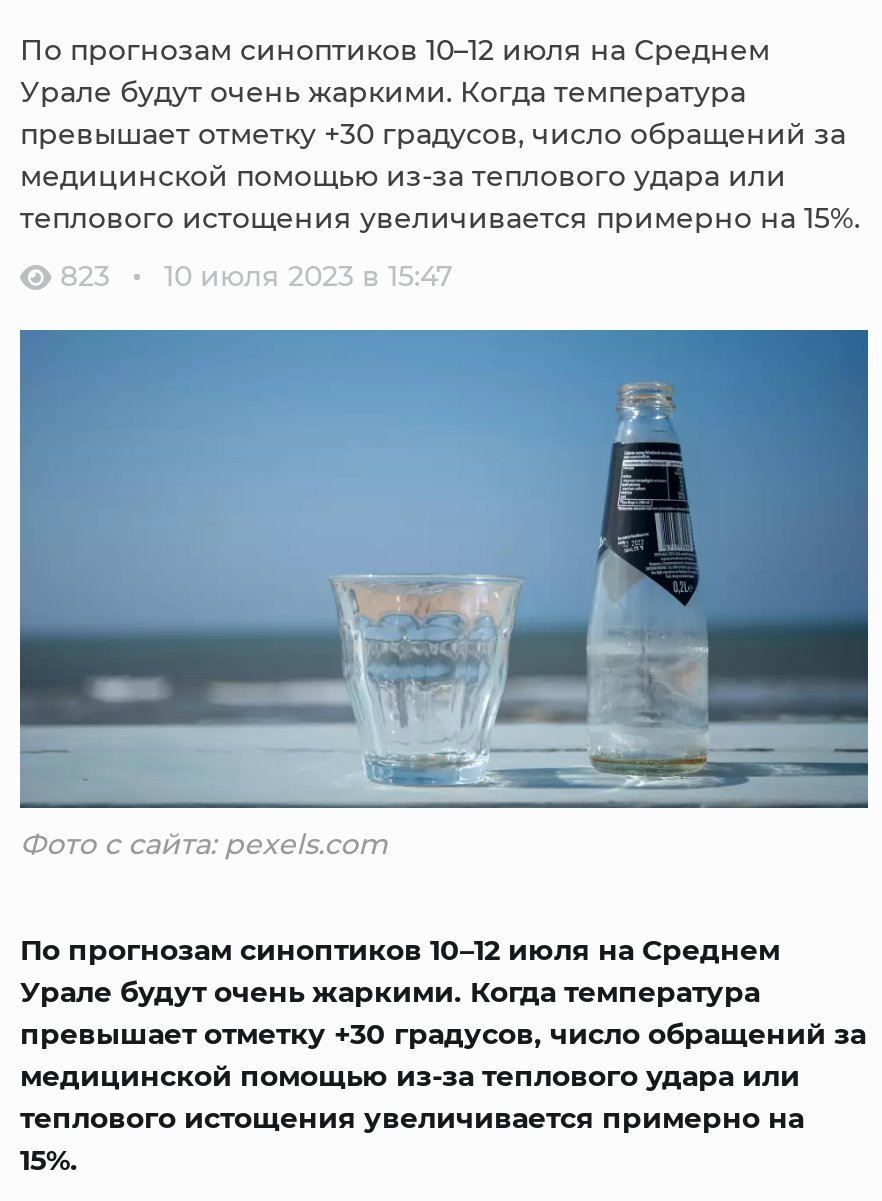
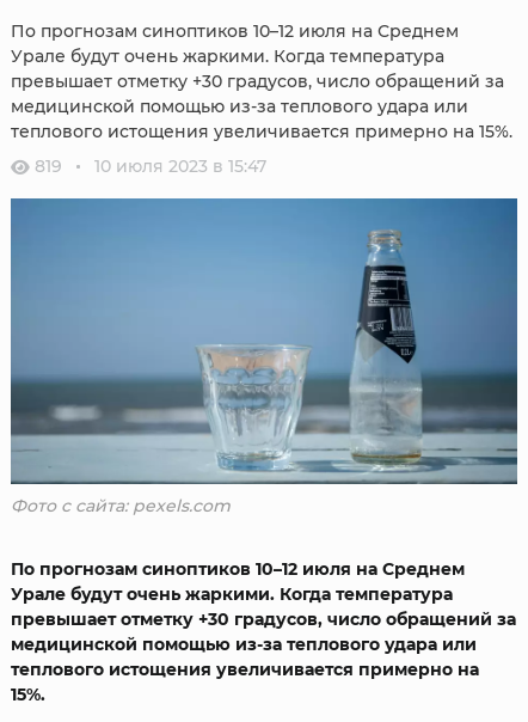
- 823 10 июля 2023 в 15:47
+ 819 10 июля 2023 в 15:47
